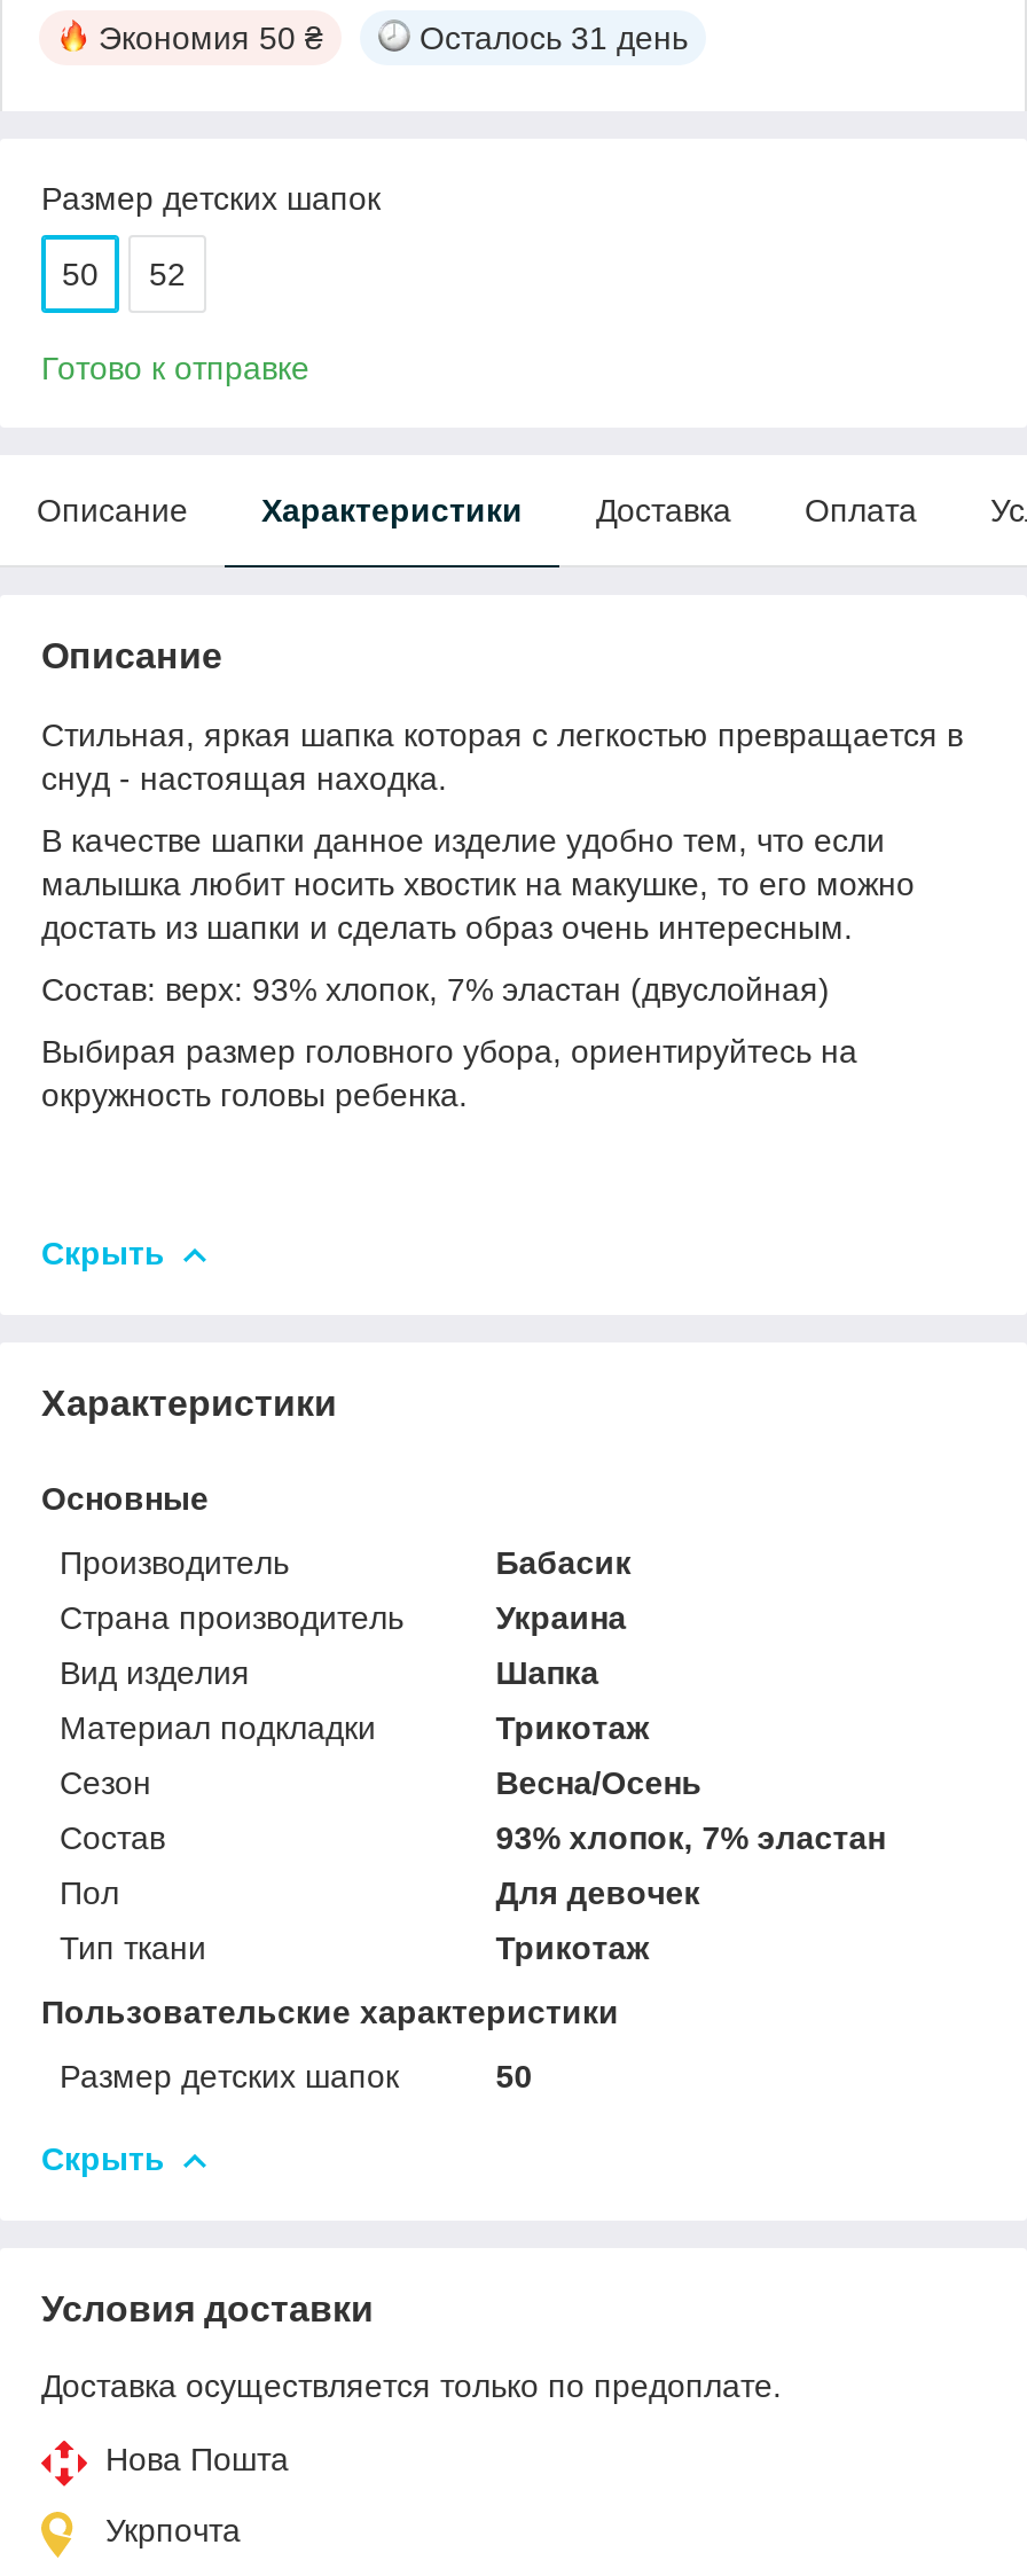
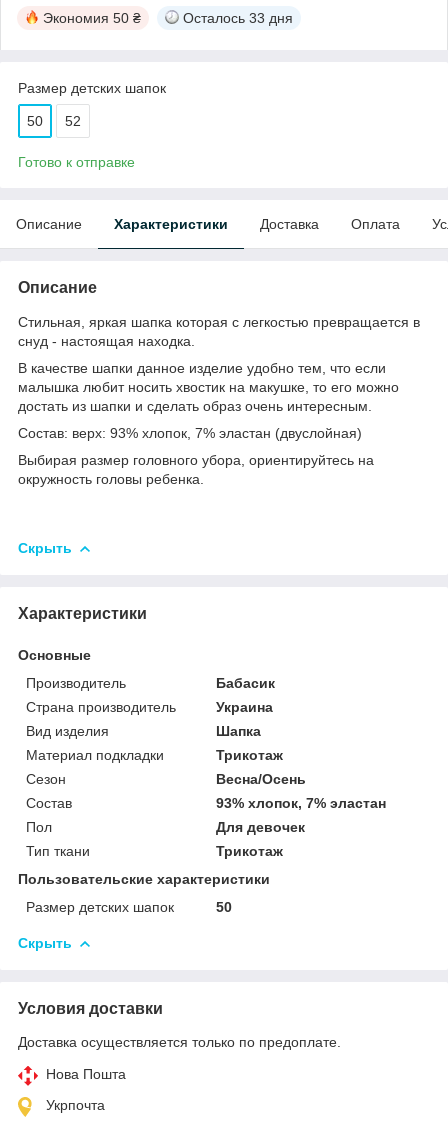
- Осталось 31 день
+ Осталось 33 дня
